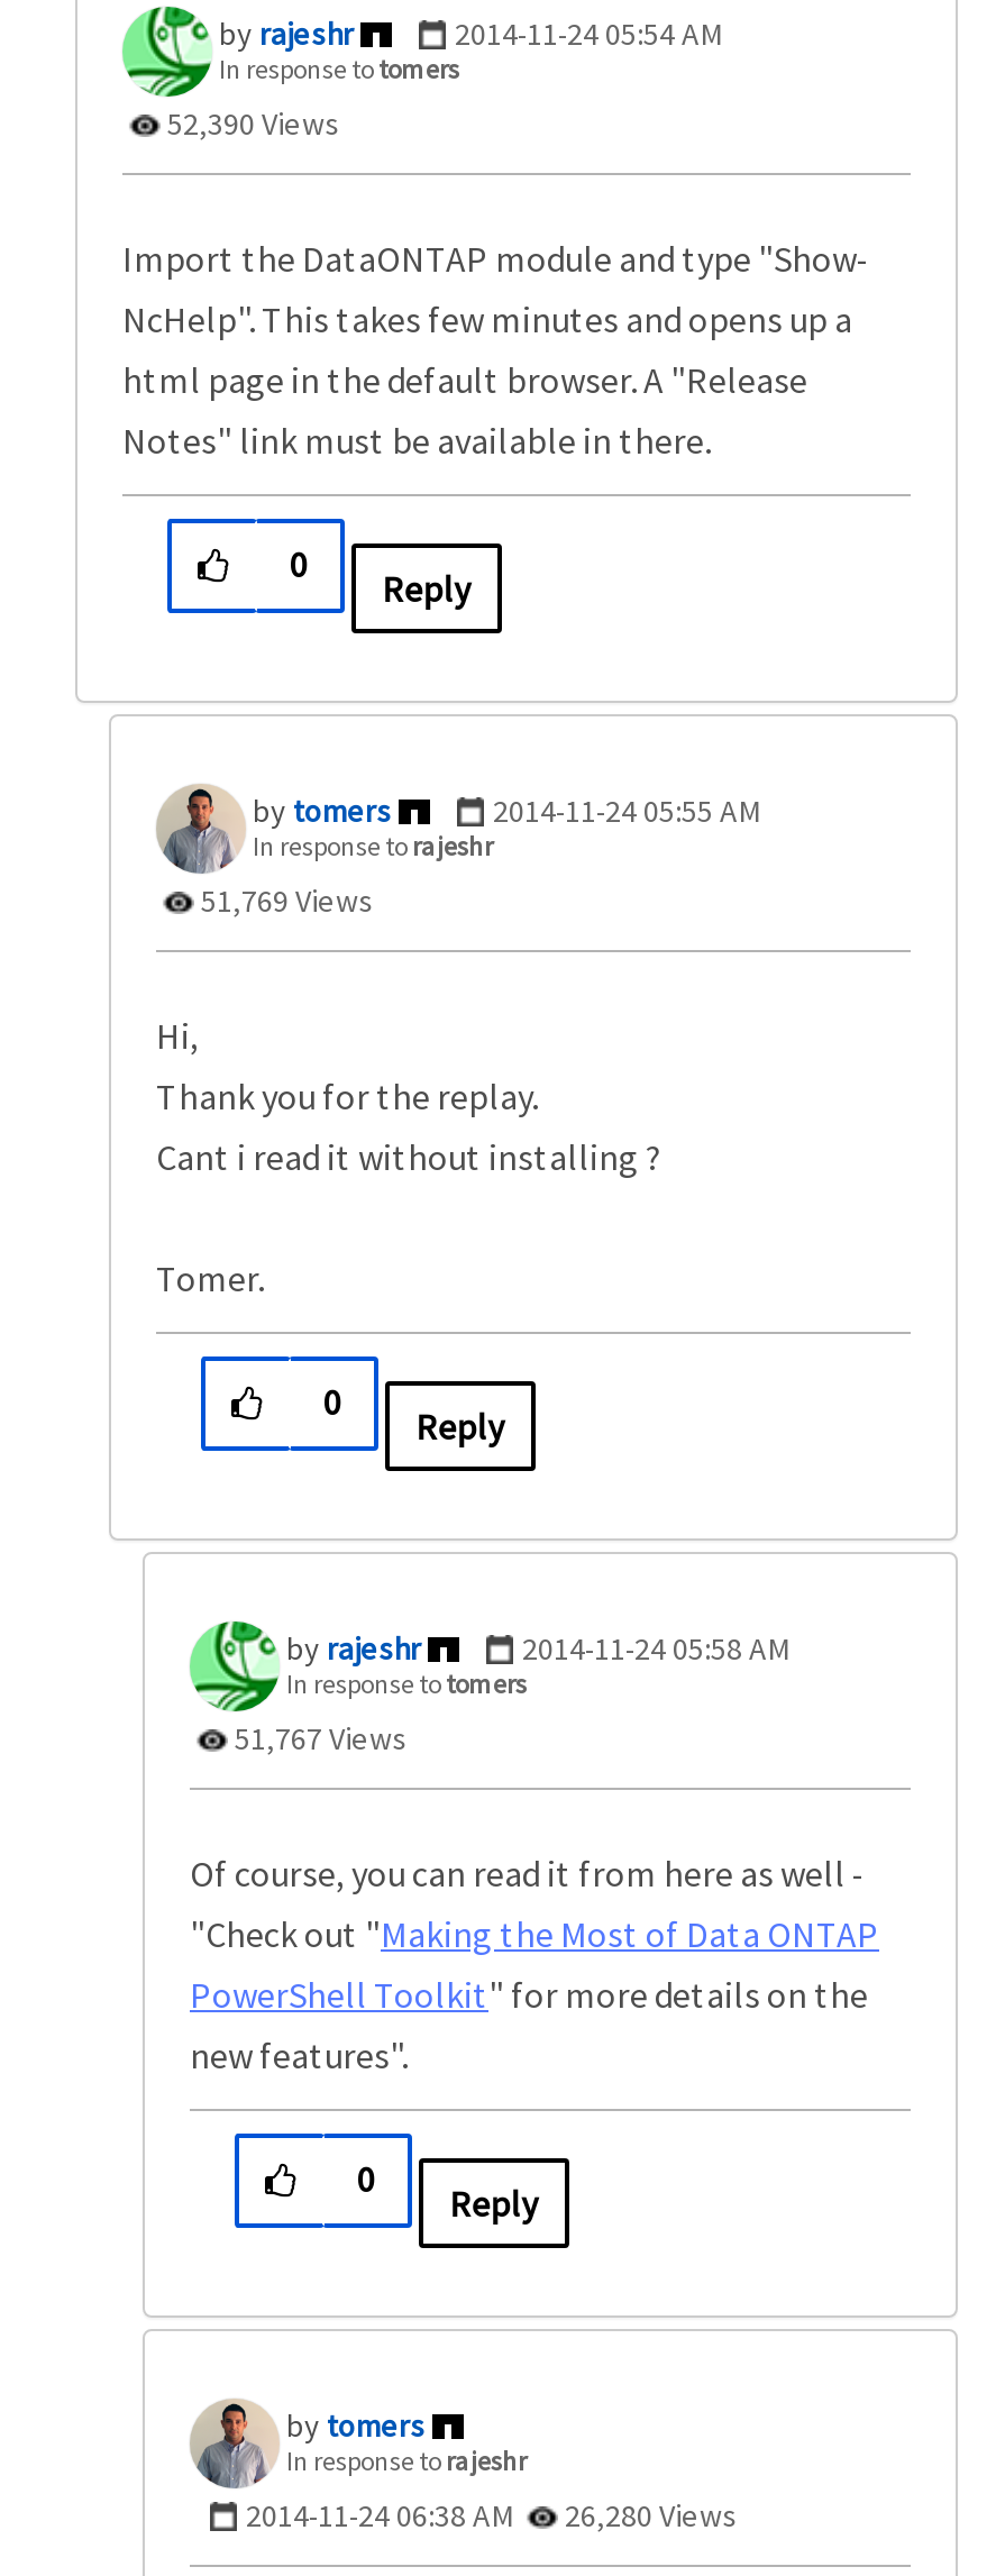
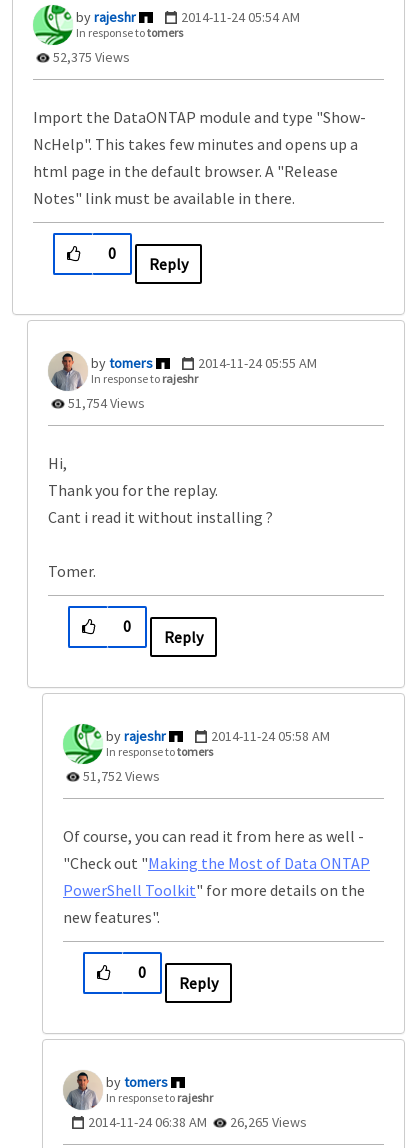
- 52,390 Views
+ 52,375 Views

- 51,769 Views
+ 51,754 Views

- 51,767 Views
+ 51,752 Views

- 2014-11-24 06:38 AM 26,280 Views
+ 2014-11-24 06:38 AM 26,265 Views
